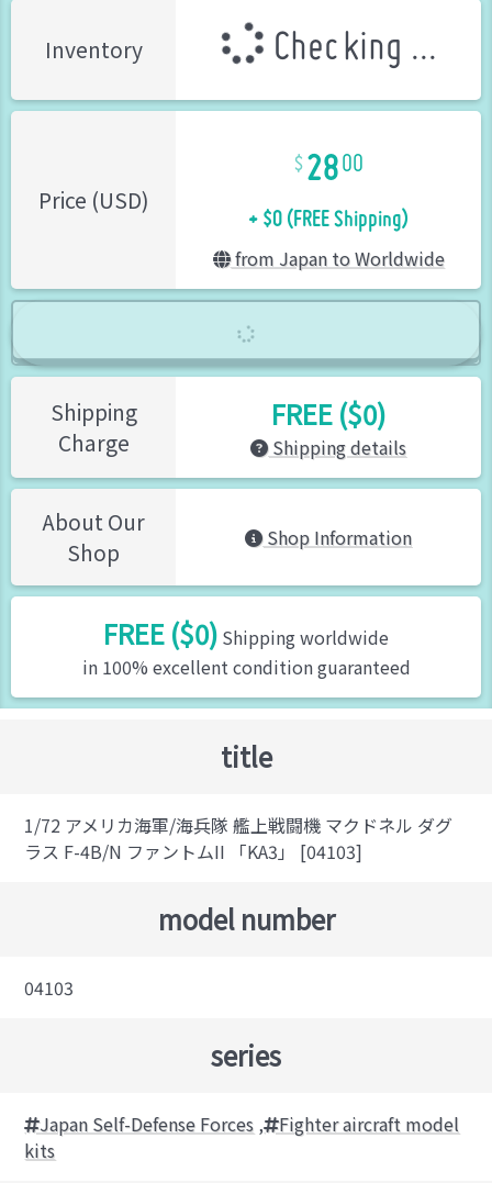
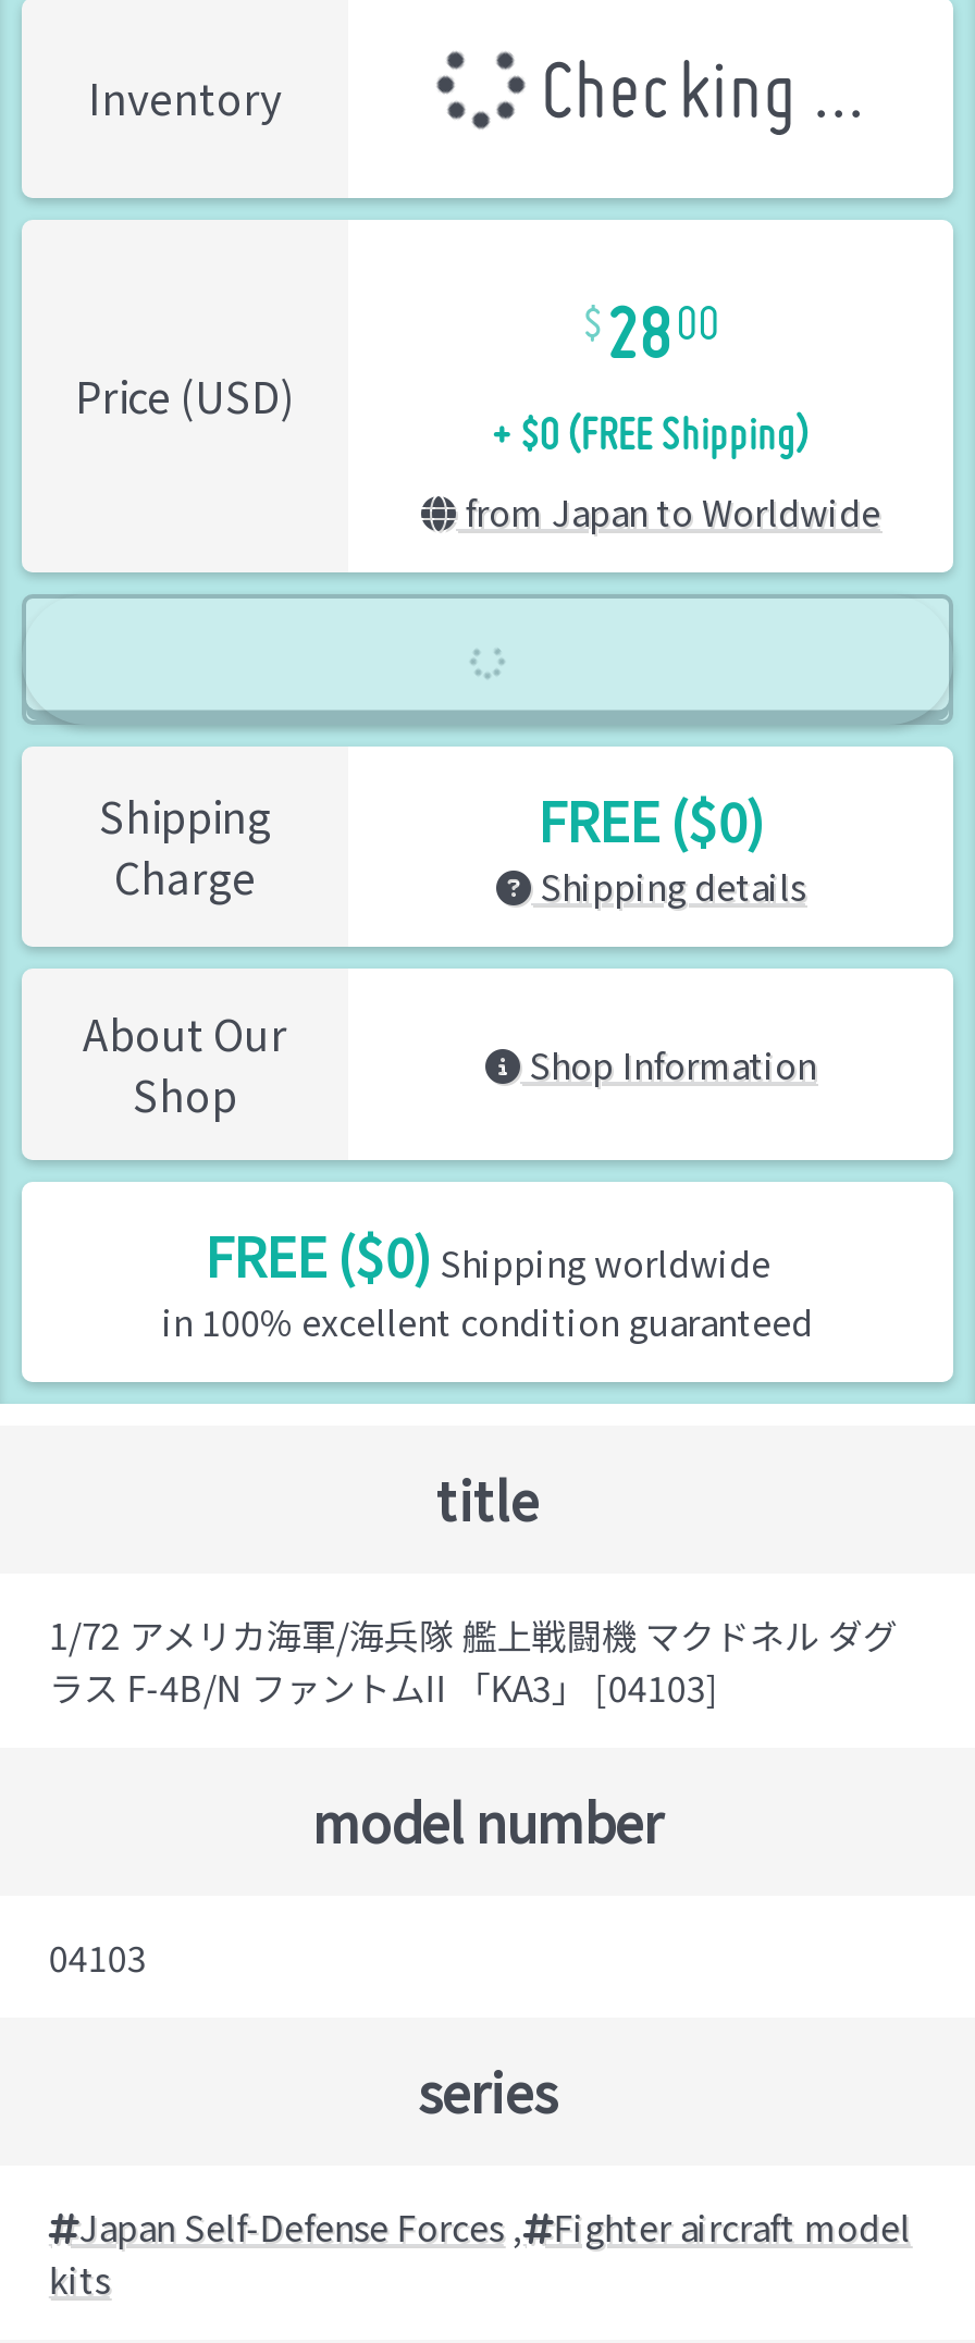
- [image]
+ [image]
